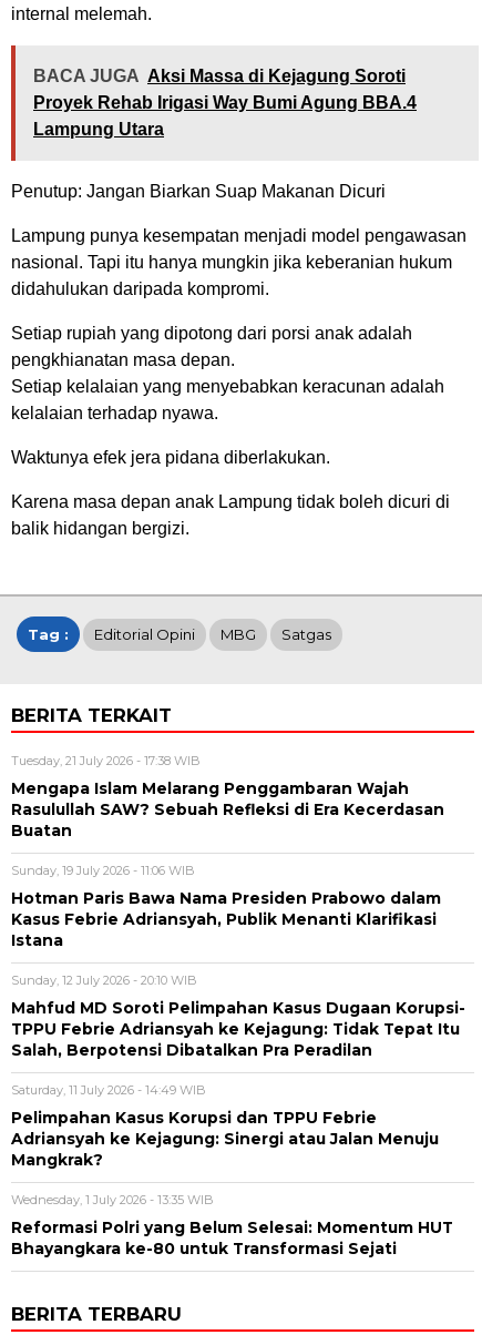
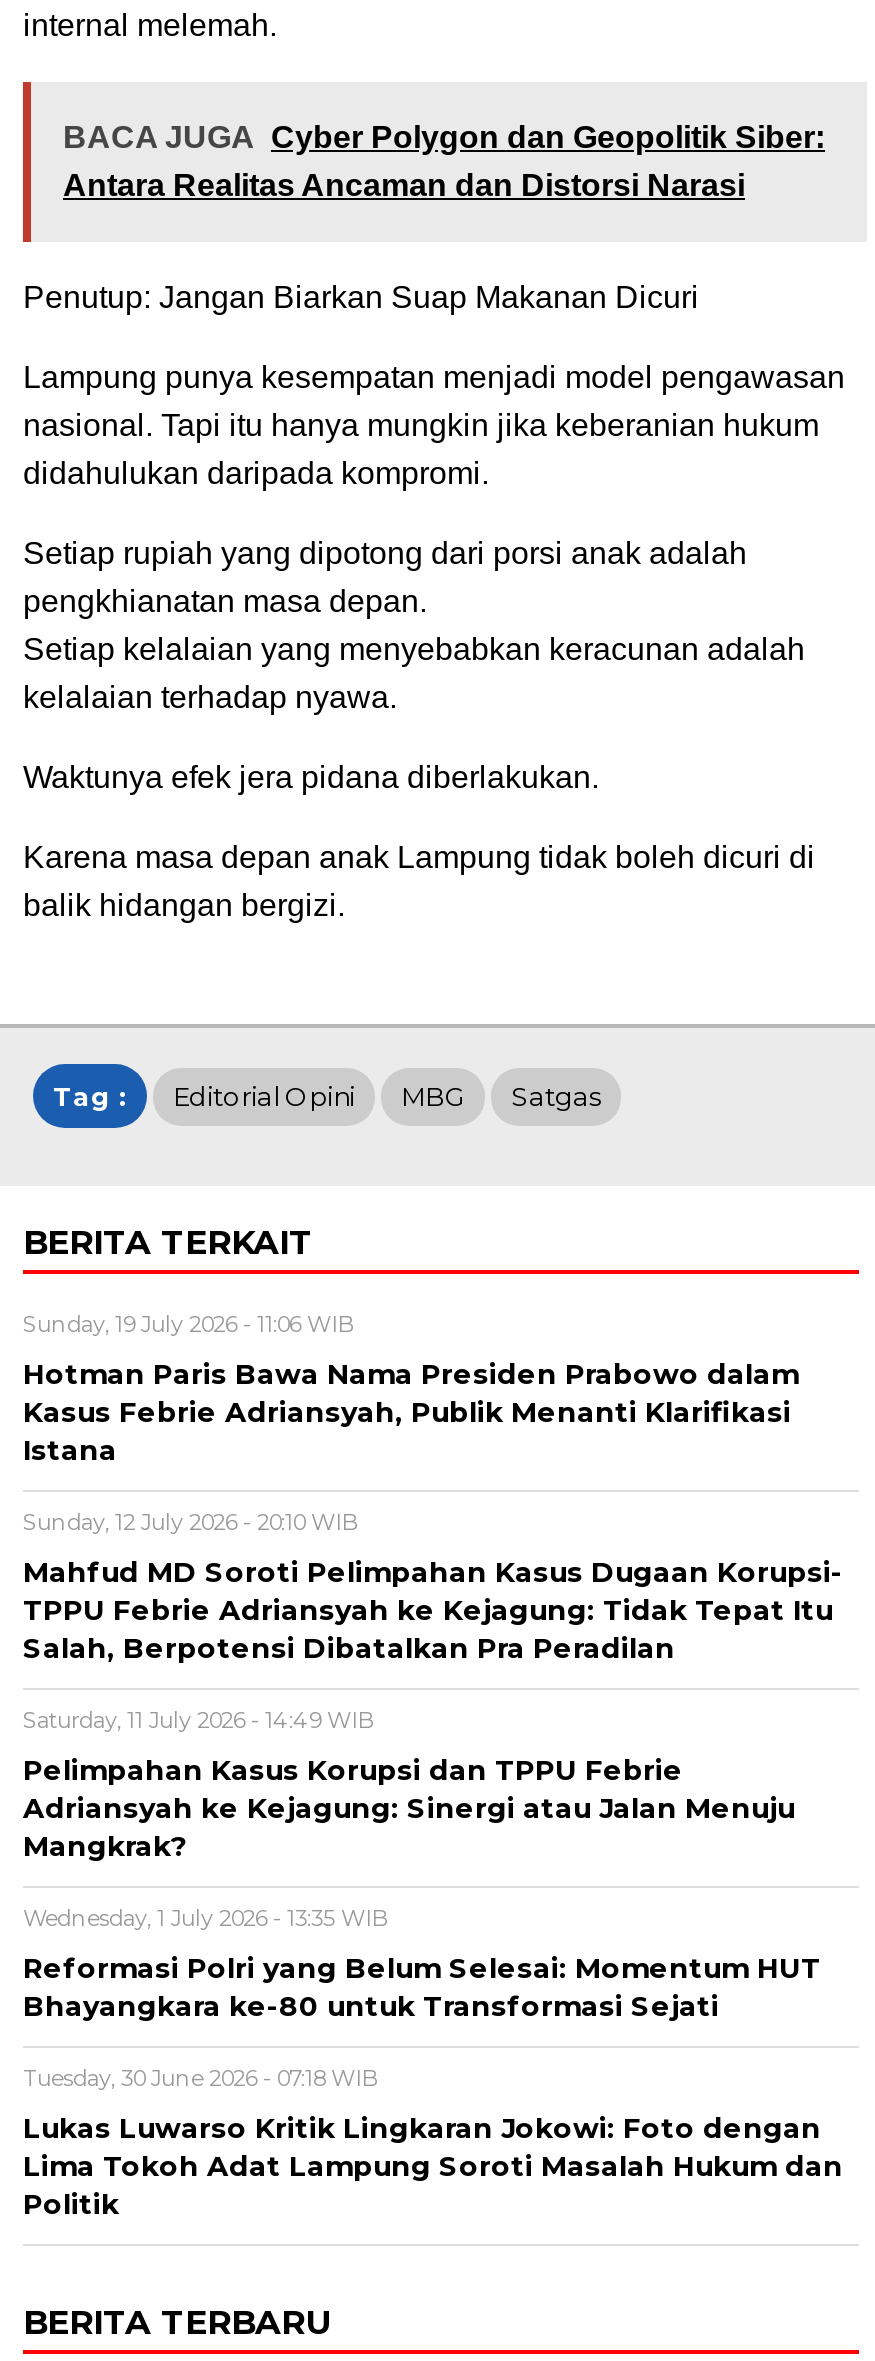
- BACA JUGA Aksi Massa di Kejagung Soroti
- Proyek Rehab Irigasi Way Bumi Agung BBA.4
- Lampung Utara
+ BACA JUGA Cyber Polygon dan Geopolitik Siber:
+ Antara Realitas Ancaman dan Distorsi Narasi

- Tuesday, 21 July 2026 - 17:38 WIB
- Mengapa Islam Melarang Penggambaran Wajah
- Rasulullah SAW? Sebuah Refleksi di Era Kecerdasan
- Buatan

moved up: Sunday, 19 July 2026 - 11:06 WIB | Hotman Paris Bawa Nama Presiden Prabowo dalam | Kasus Febrie Adriansyah, Publik Menanti Klarifikasi | ... | Reformasi Polri yang Belum Selesai: Momentum HUT | Bhayangkara ke-80 untuk Transformasi Sejati

+ Tuesday, 30 June 2026 - 07:18 WIB
+ Lukas Luwarso Kritik Lingkaran Jokowi: Foto dengan
+ Lima Tokoh Adat Lampung Soroti Masalah Hukum dan
+ Politik
